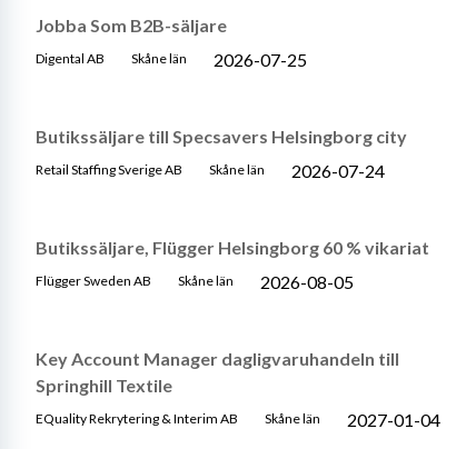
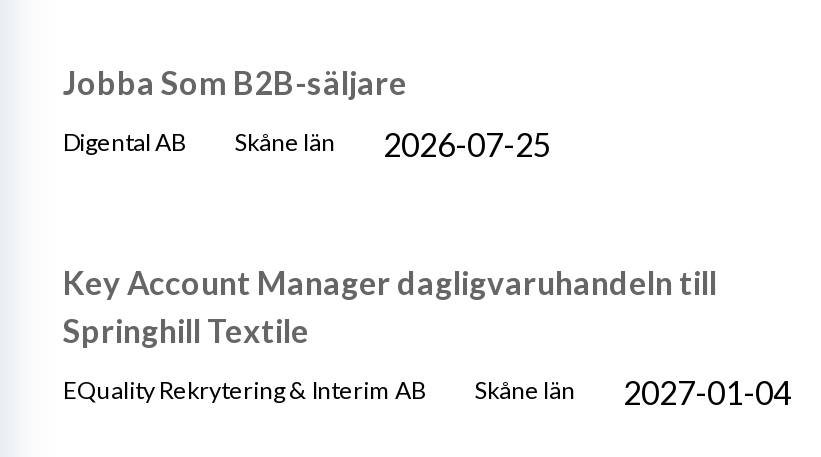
- Butikssäljare till Specsavers Helsingborg city
- Retail Staffing Sverige AB
- Skåne län
- 2026-07-24

- Butikssäljare, Flügger Helsingborg 60 % vikariat
- Flügger Sweden AB
- Skåne län
- 2026-08-05
